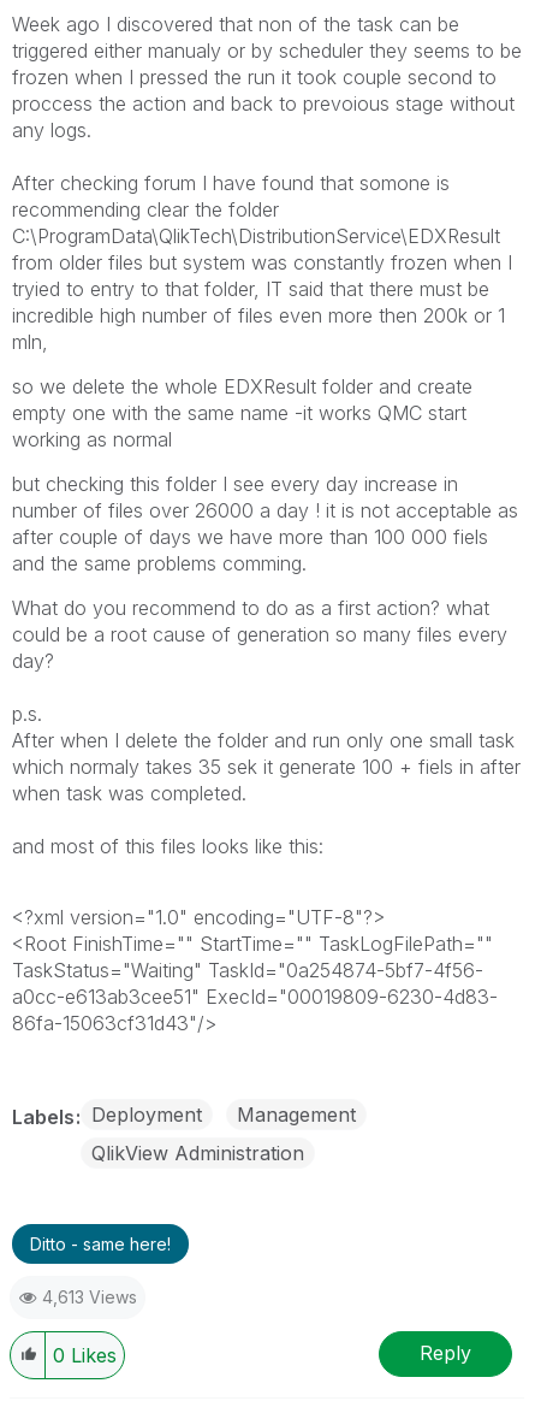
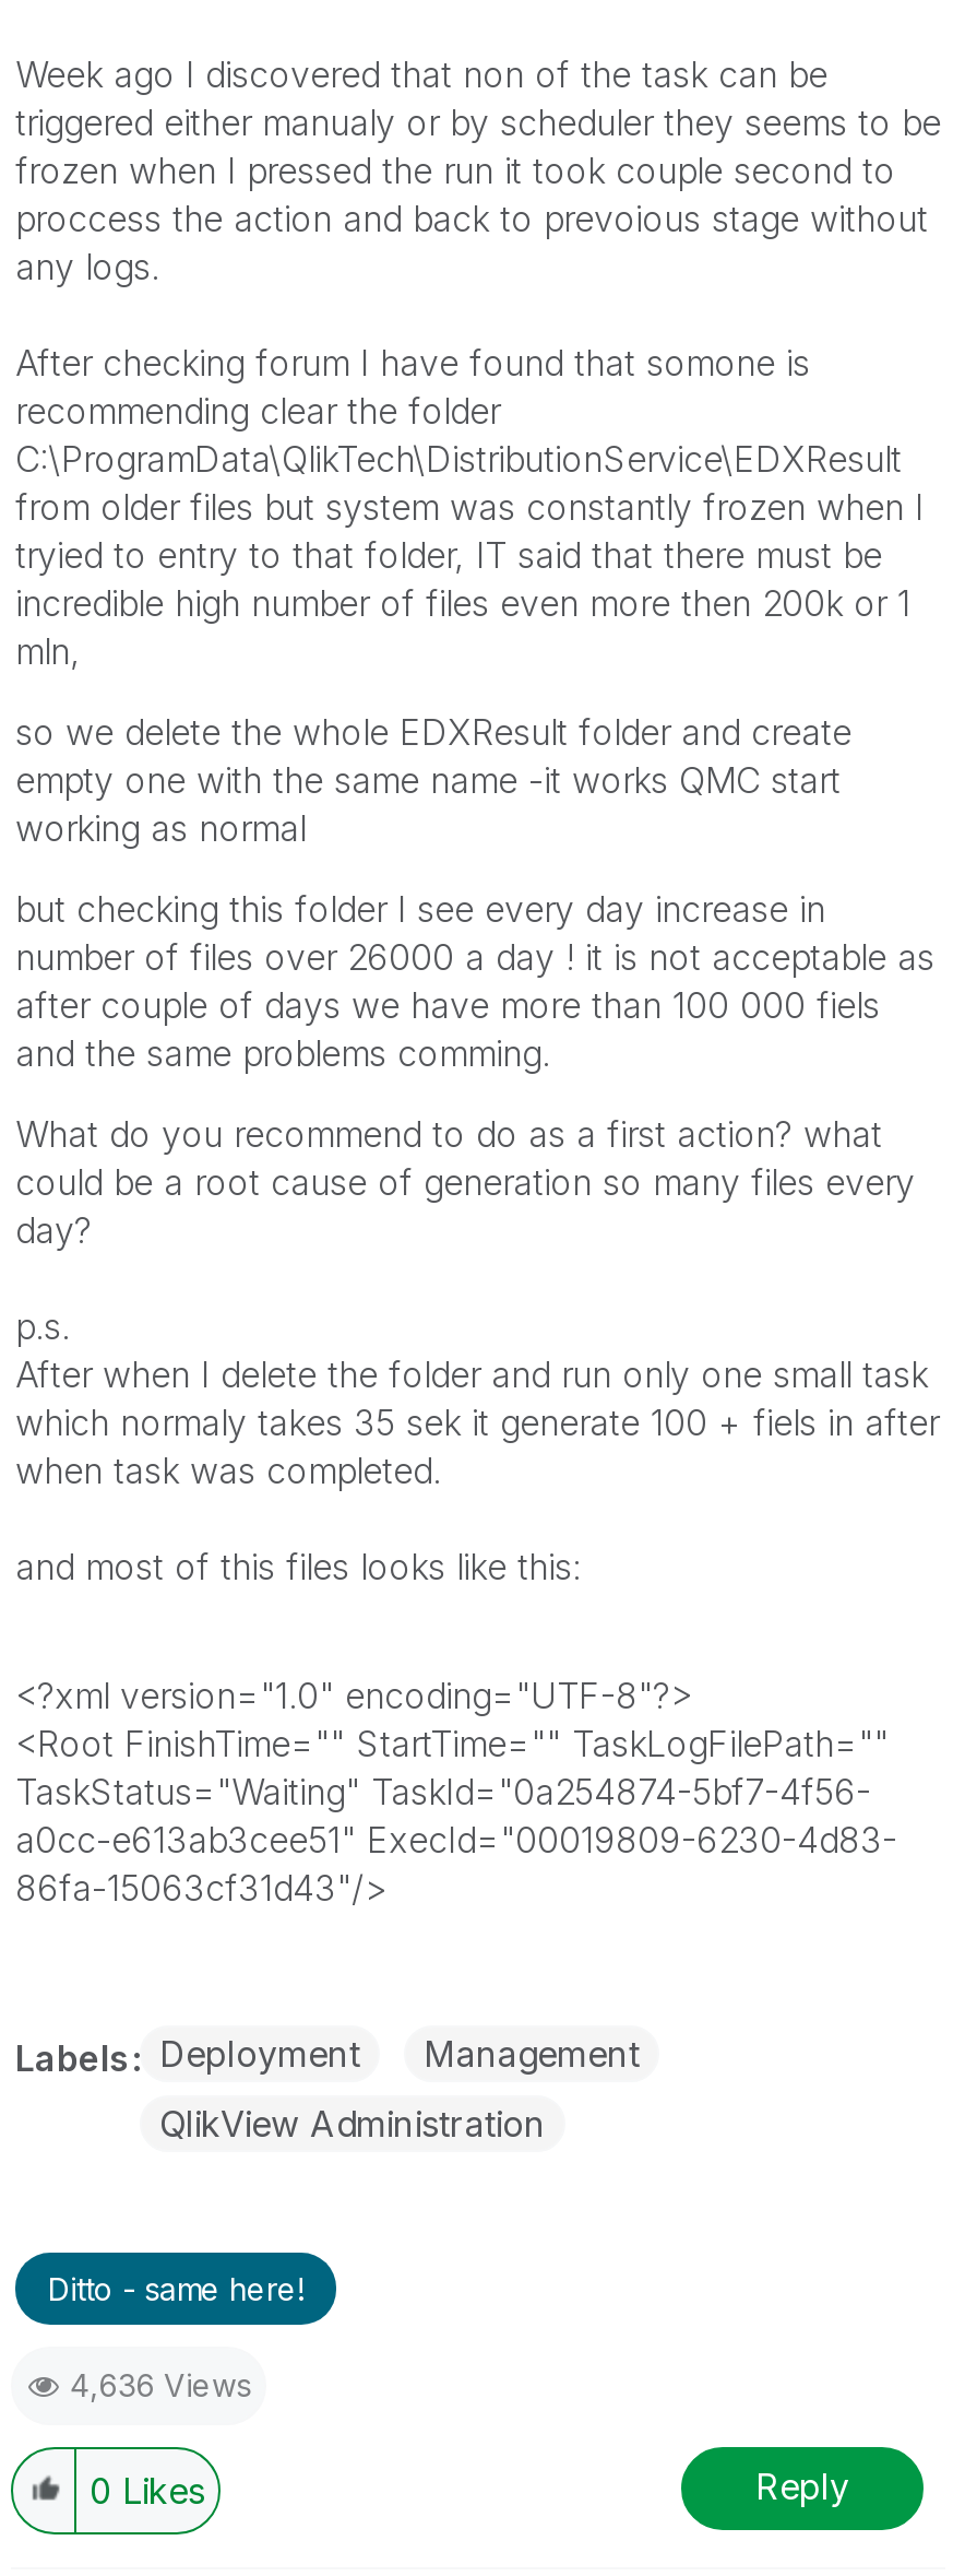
- 4,613 Views
+ 4,636 Views
